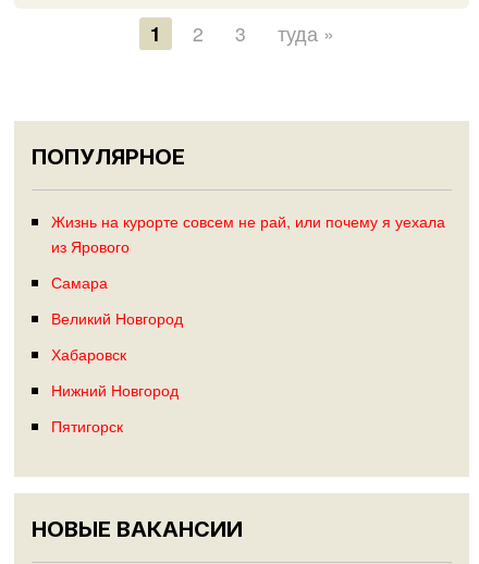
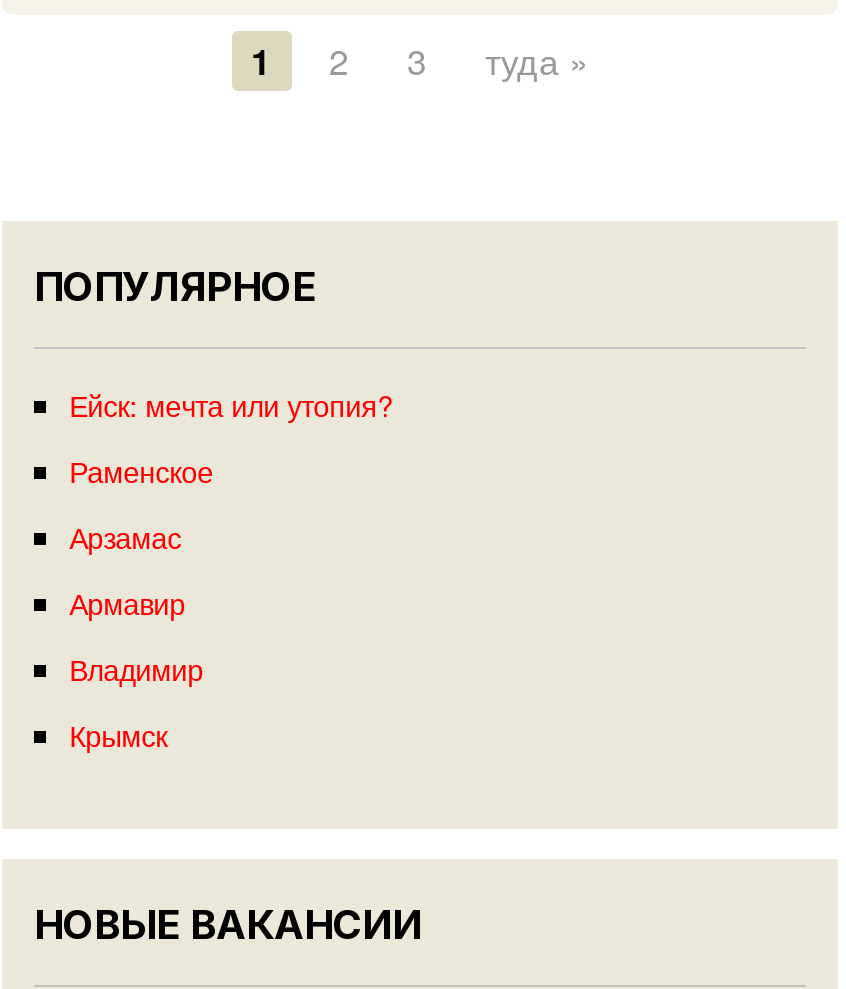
- Жизнь на курорте совсем не рай, или почему я уехала
- из Ярового
+ Ейск: мечта или утопия?

- Самара
+ Раменское

- Великий Новгород
+ Арзамас

- Хабаровск
+ Армавир

- Нижний Новгород
+ Владимир

- Пятигорск
+ Крымск
